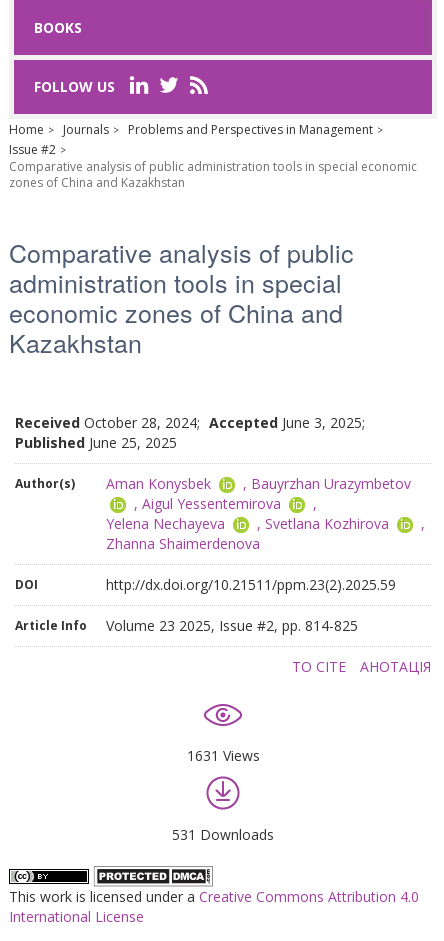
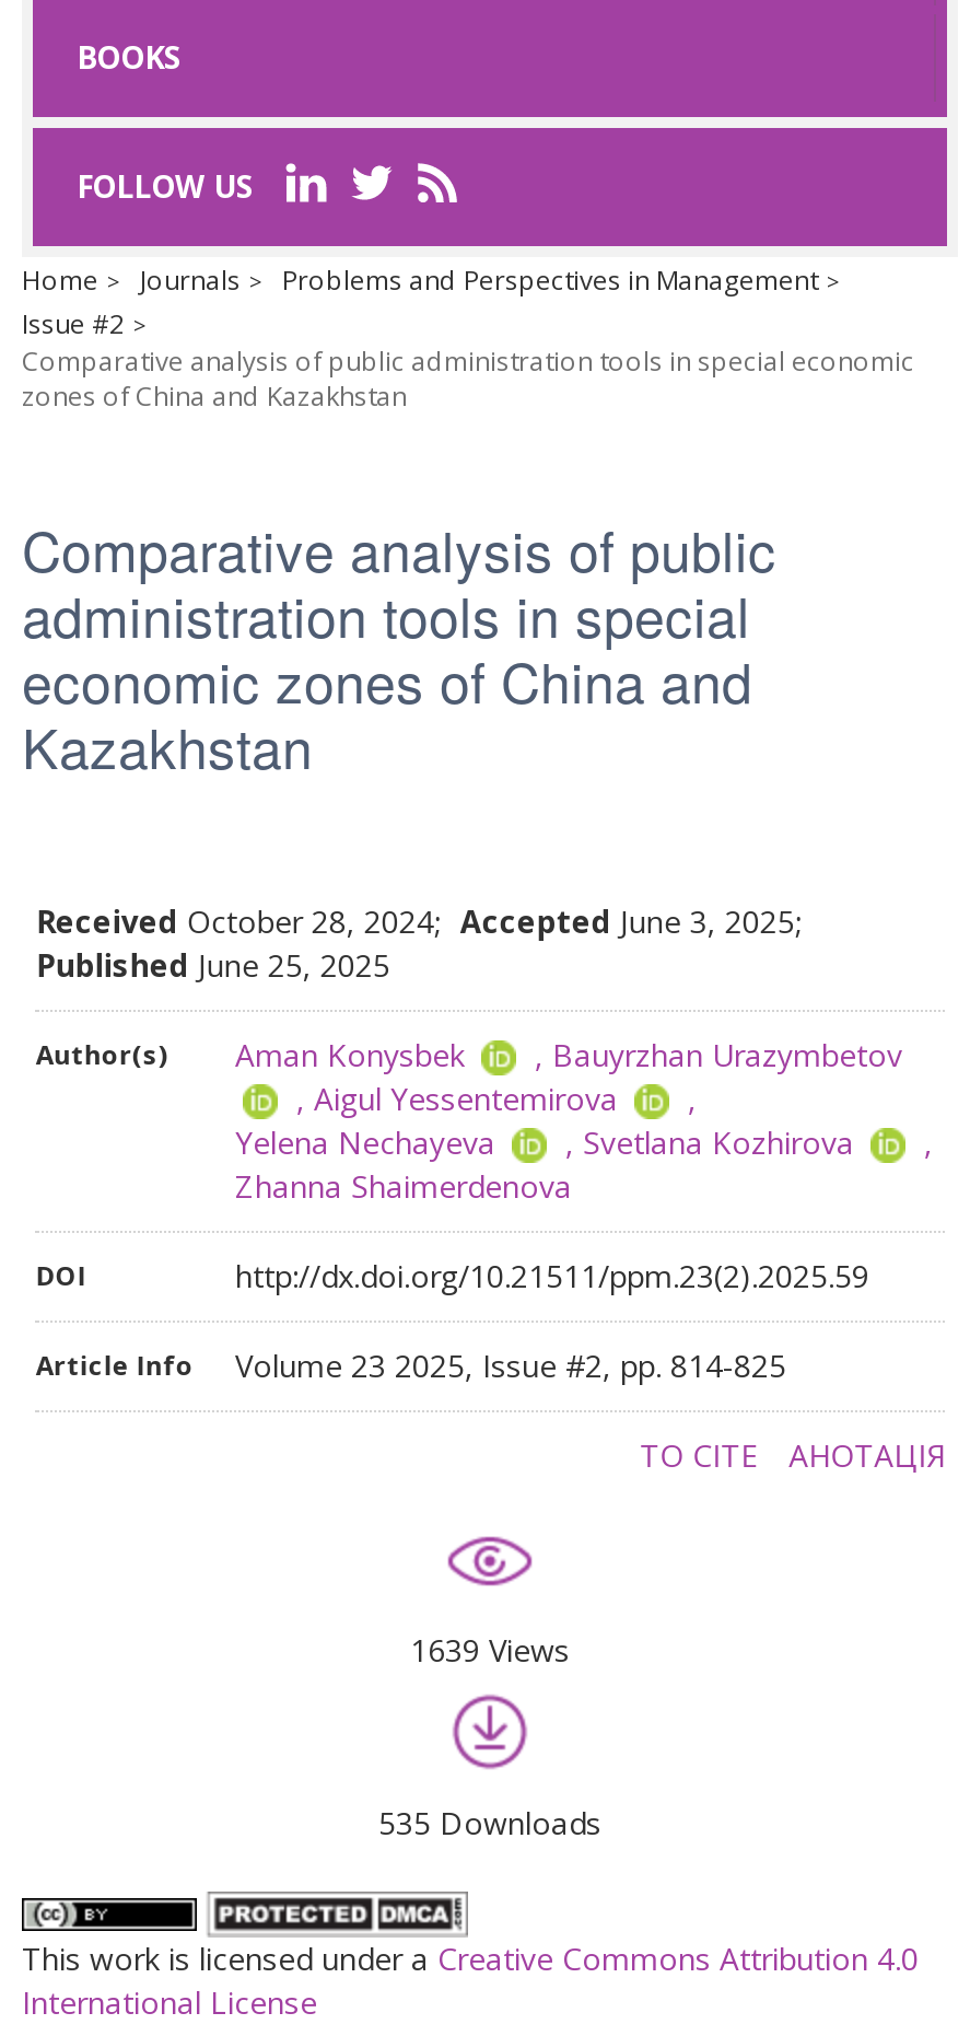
- 1631 Views
+ 1639 Views

- 531 Downloads
+ 535 Downloads
